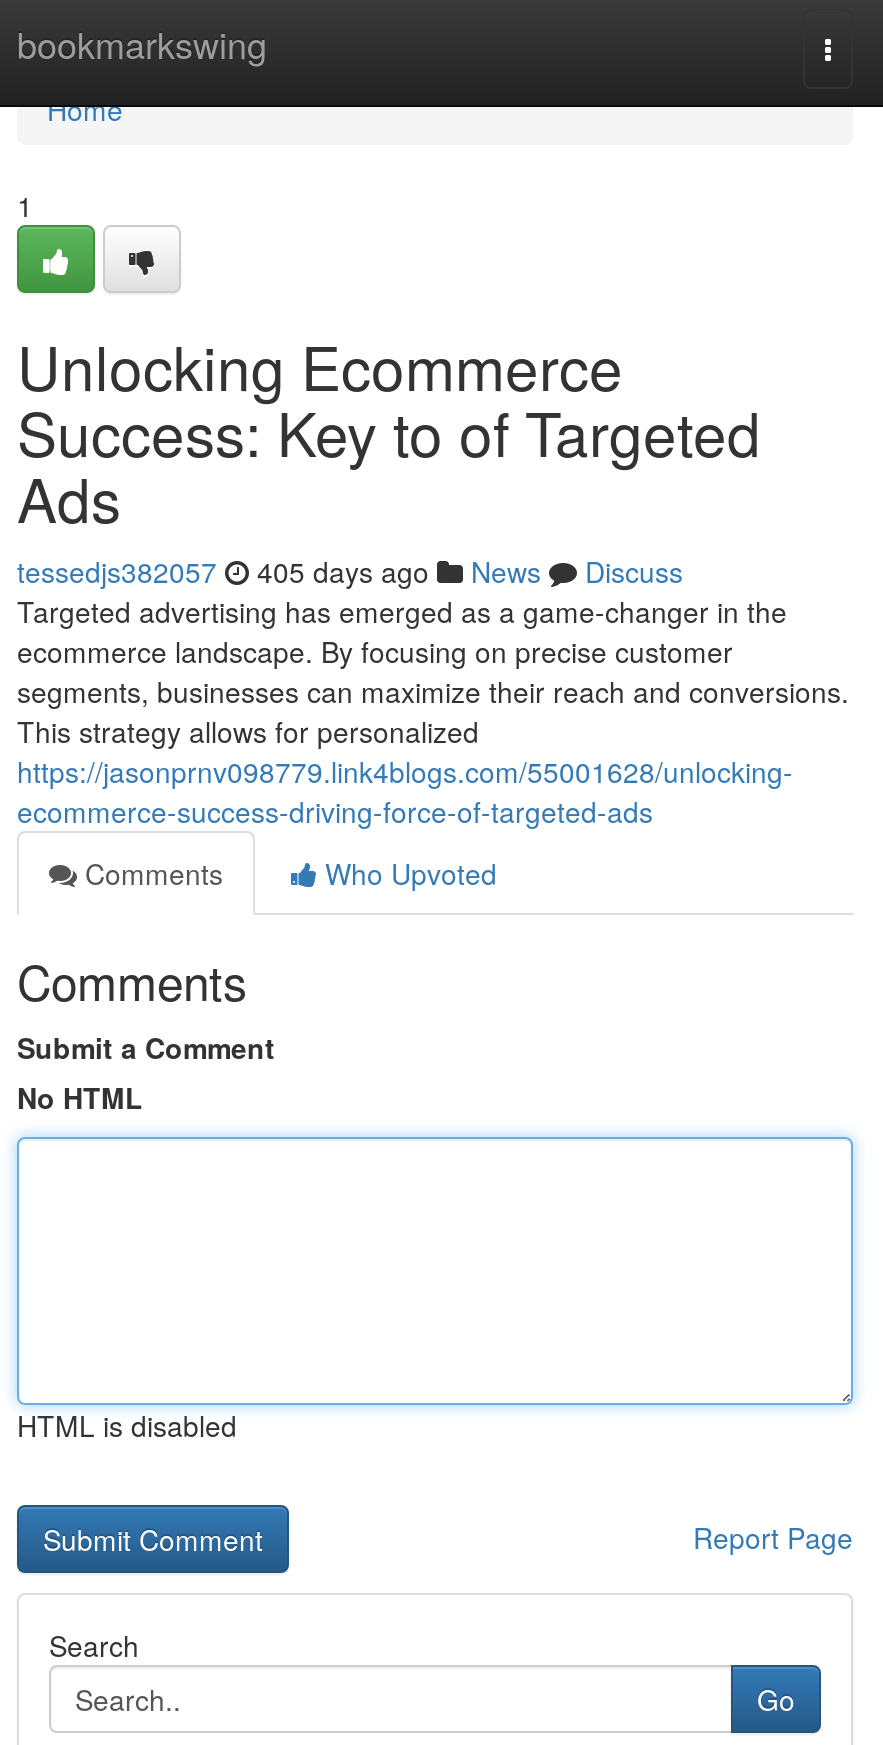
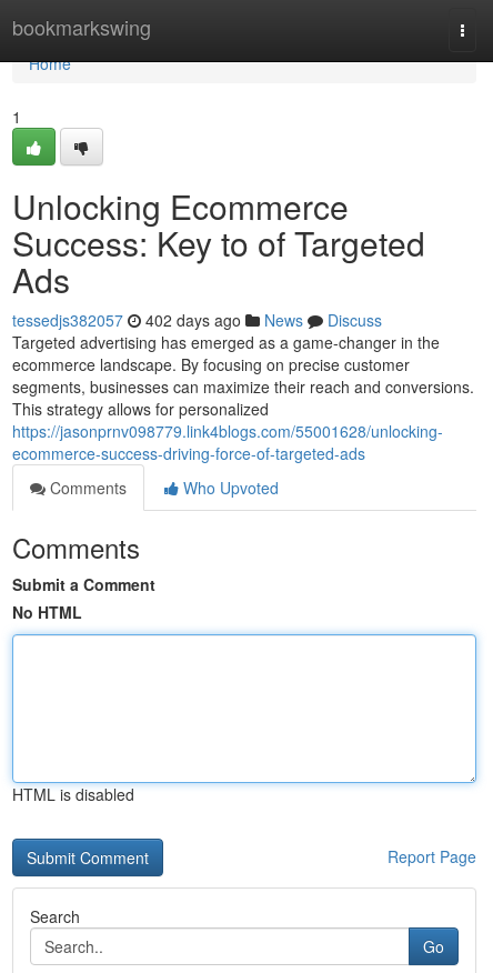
- tessedjs382057 405 days ago News Discuss
+ tessedjs382057 402 days ago News Discuss
